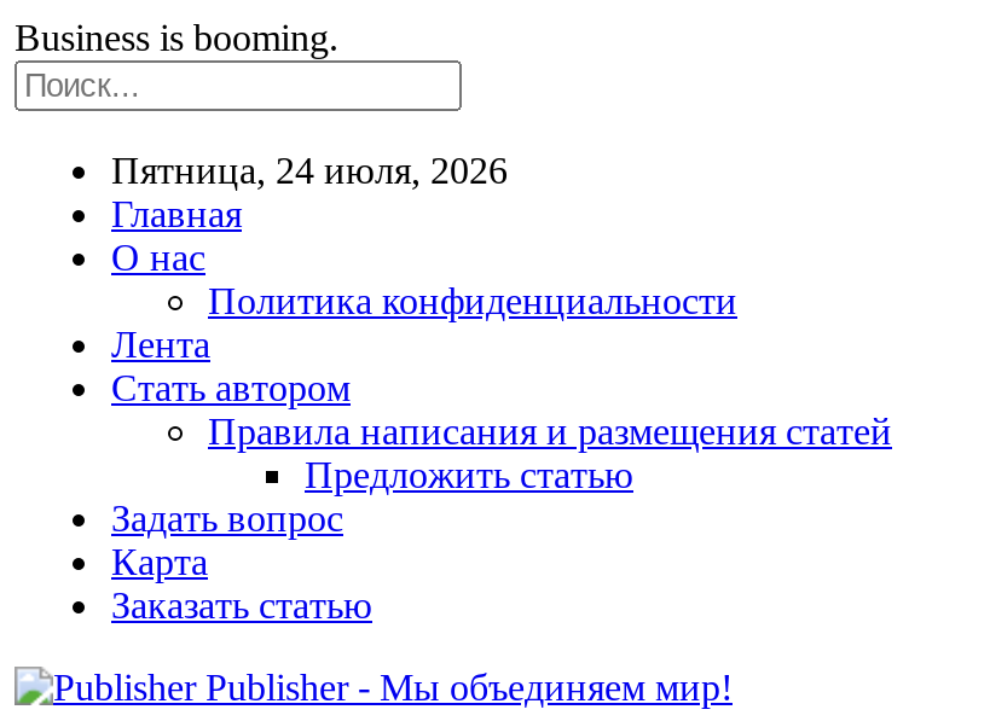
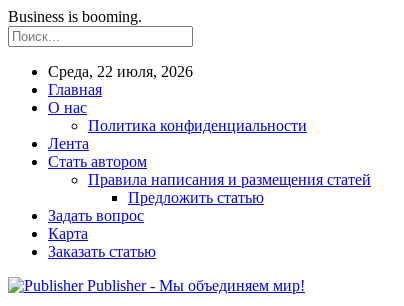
- Пятница, 24 июля, 2026
+ Среда, 22 июля, 2026
